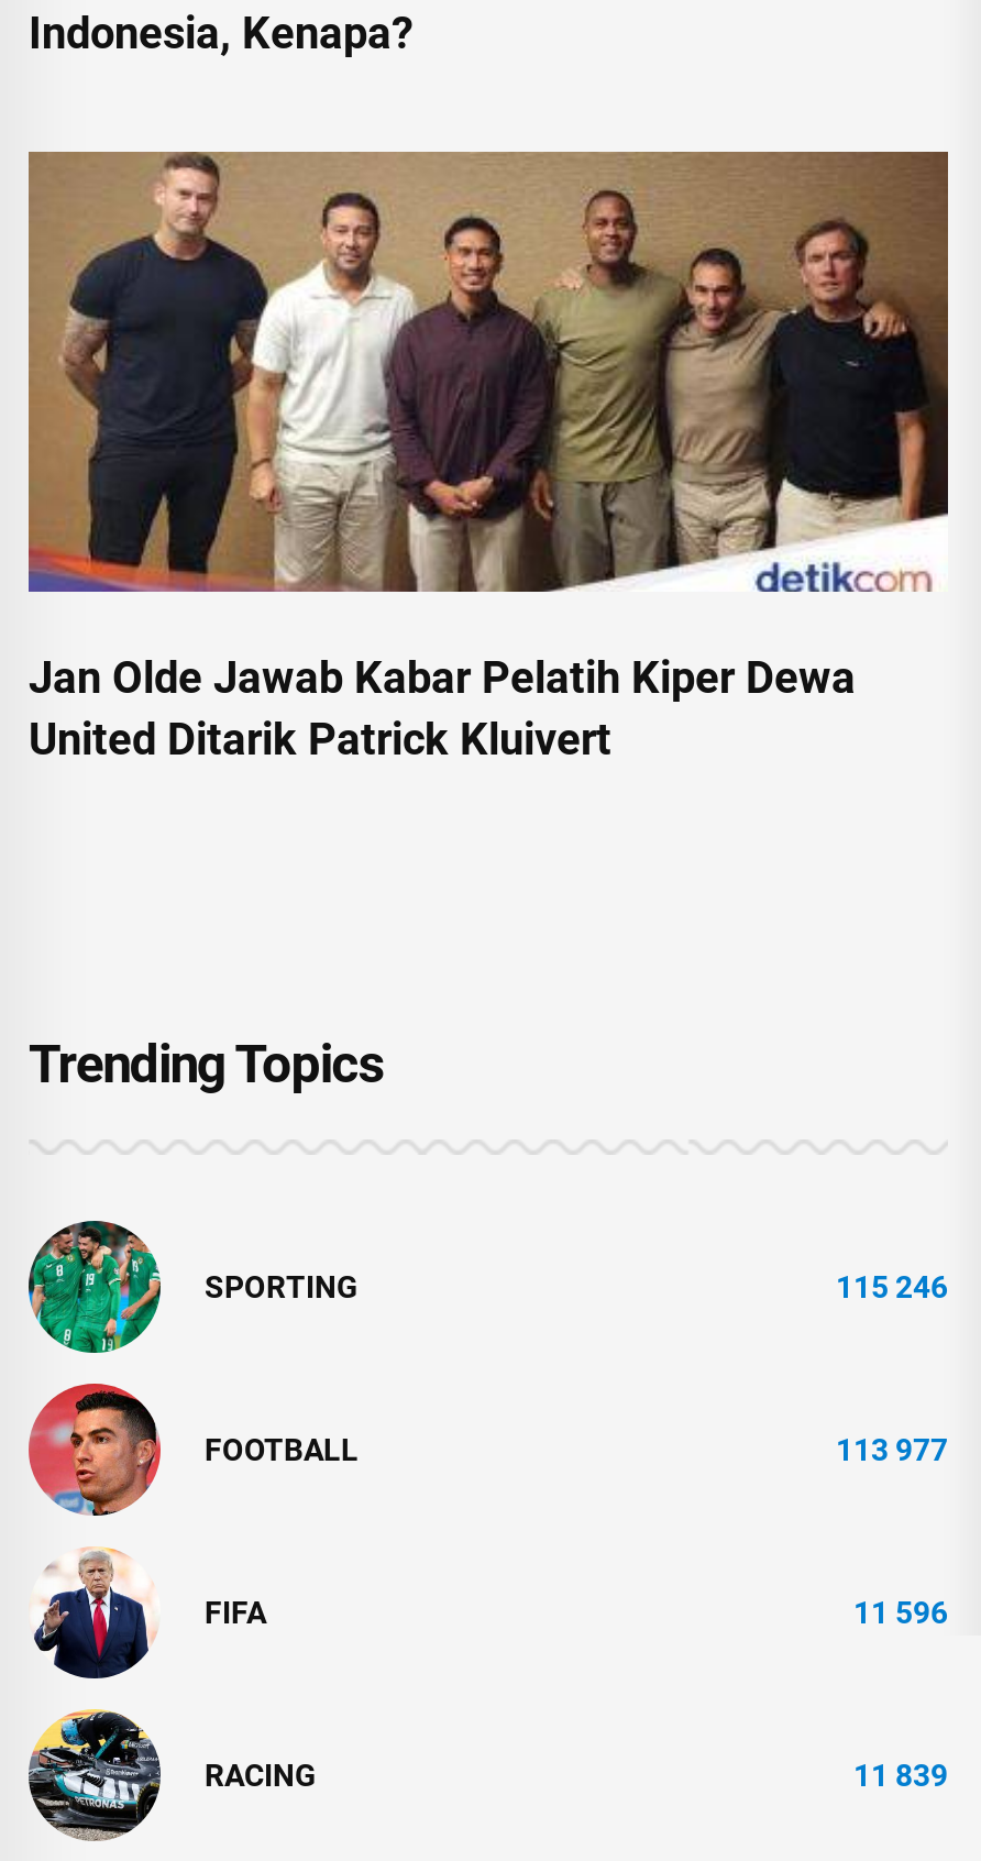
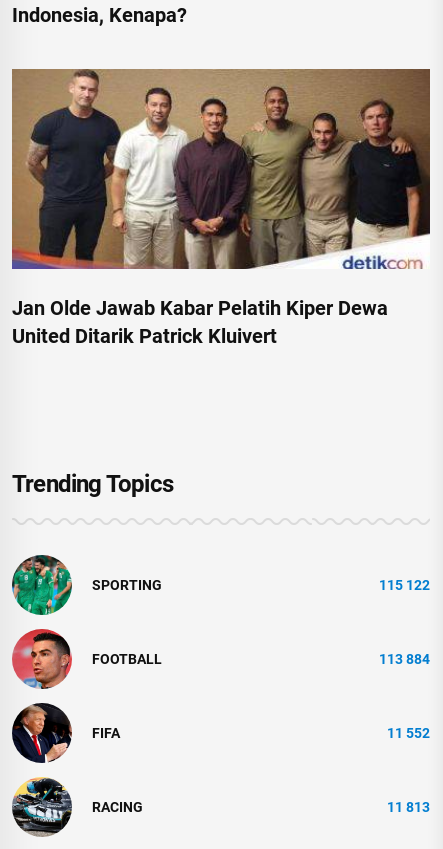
- 115 246
+ 115 122

- 113 977
+ 113 884

- [image]
+ [image]

- 11 596
+ 11 552

- 11 839
+ 11 813
